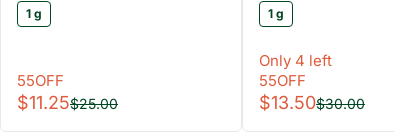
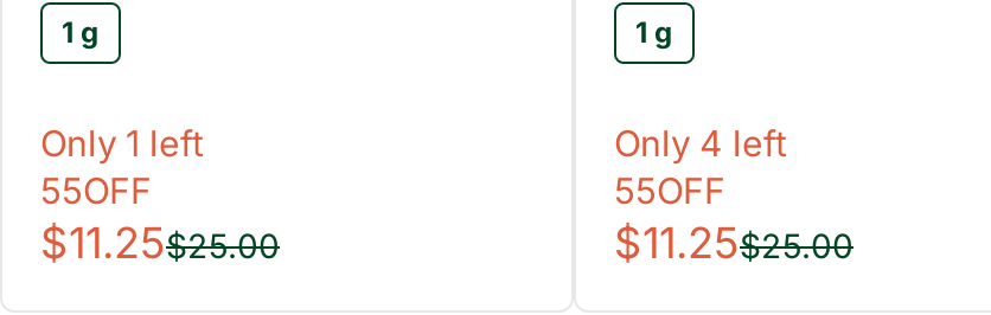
+ Only 1 left

- $13.50$30.00
+ $11.25$25.00
